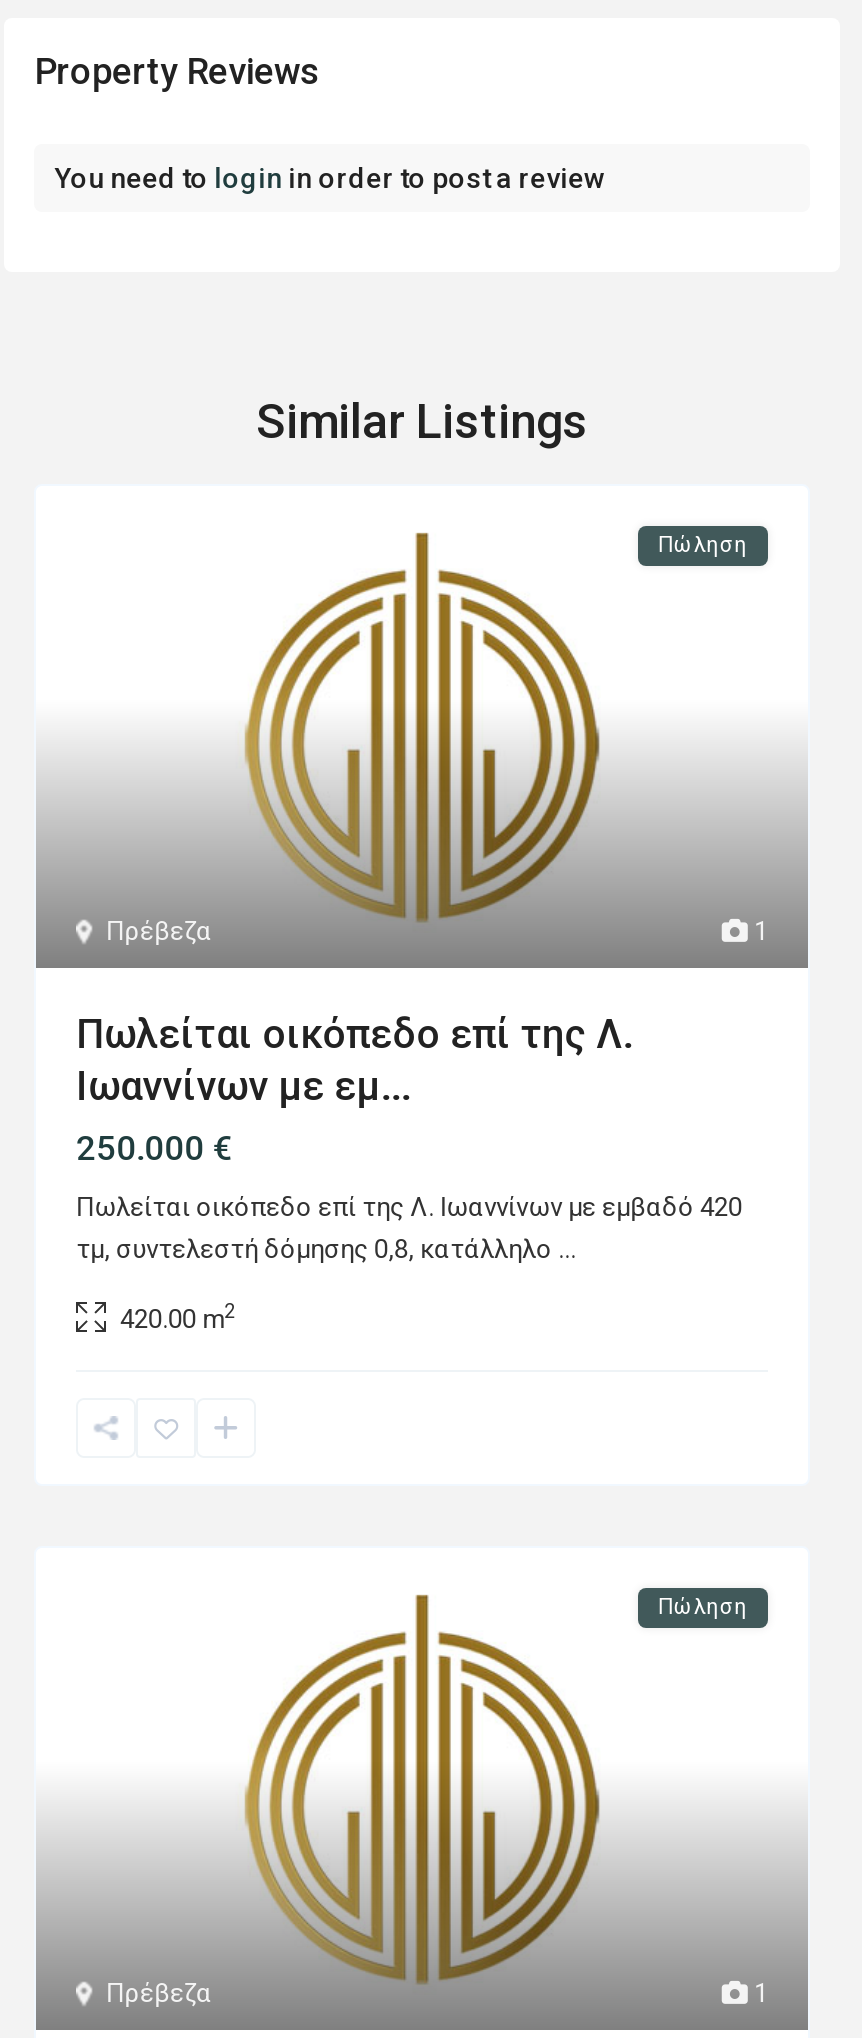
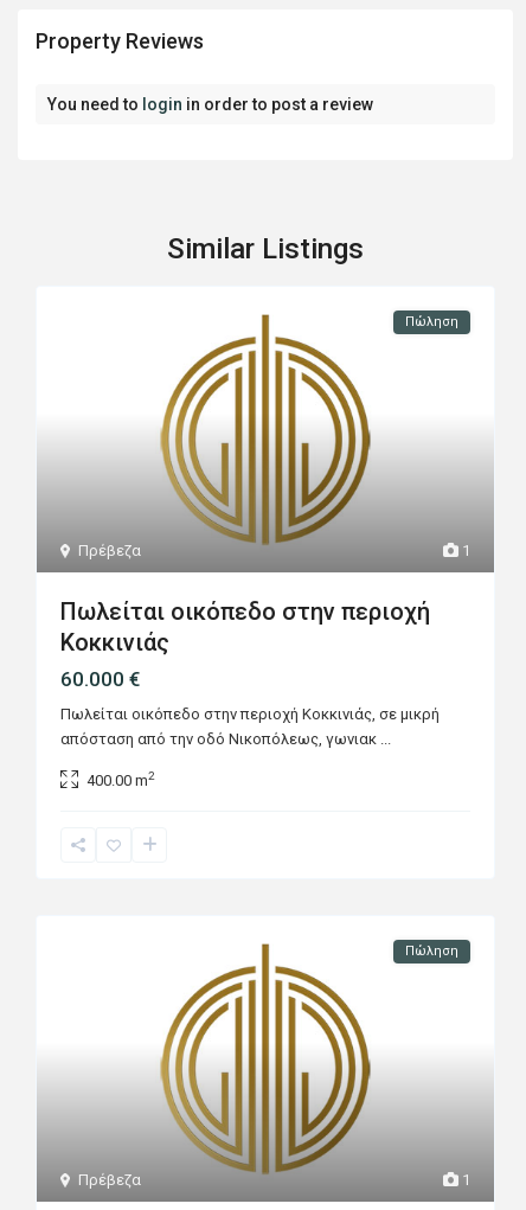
- Πωλείται οικόπεδο επί της Λ.
- Ιωαννίνων με εμ...
- 250.000 €
+ Πωλείται οικόπεδο στην περιοχή
+ Κοκκινιάς
+ 60.000 €

- Πωλείται οικόπεδο επί της Λ. Ιωαννίνων με εμβαδό 420
- τμ, συντελεστή δόμησης 0,8, κατάλληλο...
+ Πωλείται οικόπεδο στην περιοχή Κοκκινιάς, σε μικρή
+ απόσταση από την οδό Νικοπόλεως, γωνιακ...

- 420.00 m2
+ 400.00 m2
